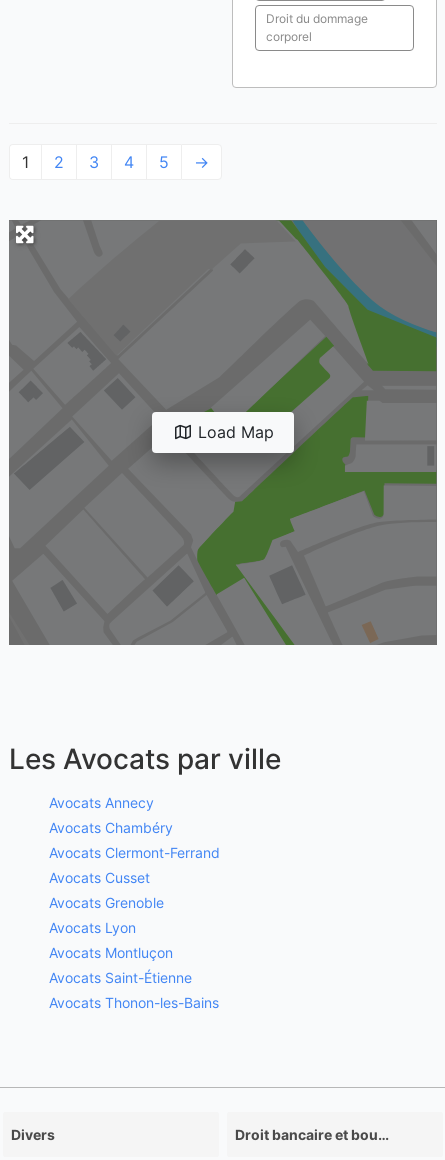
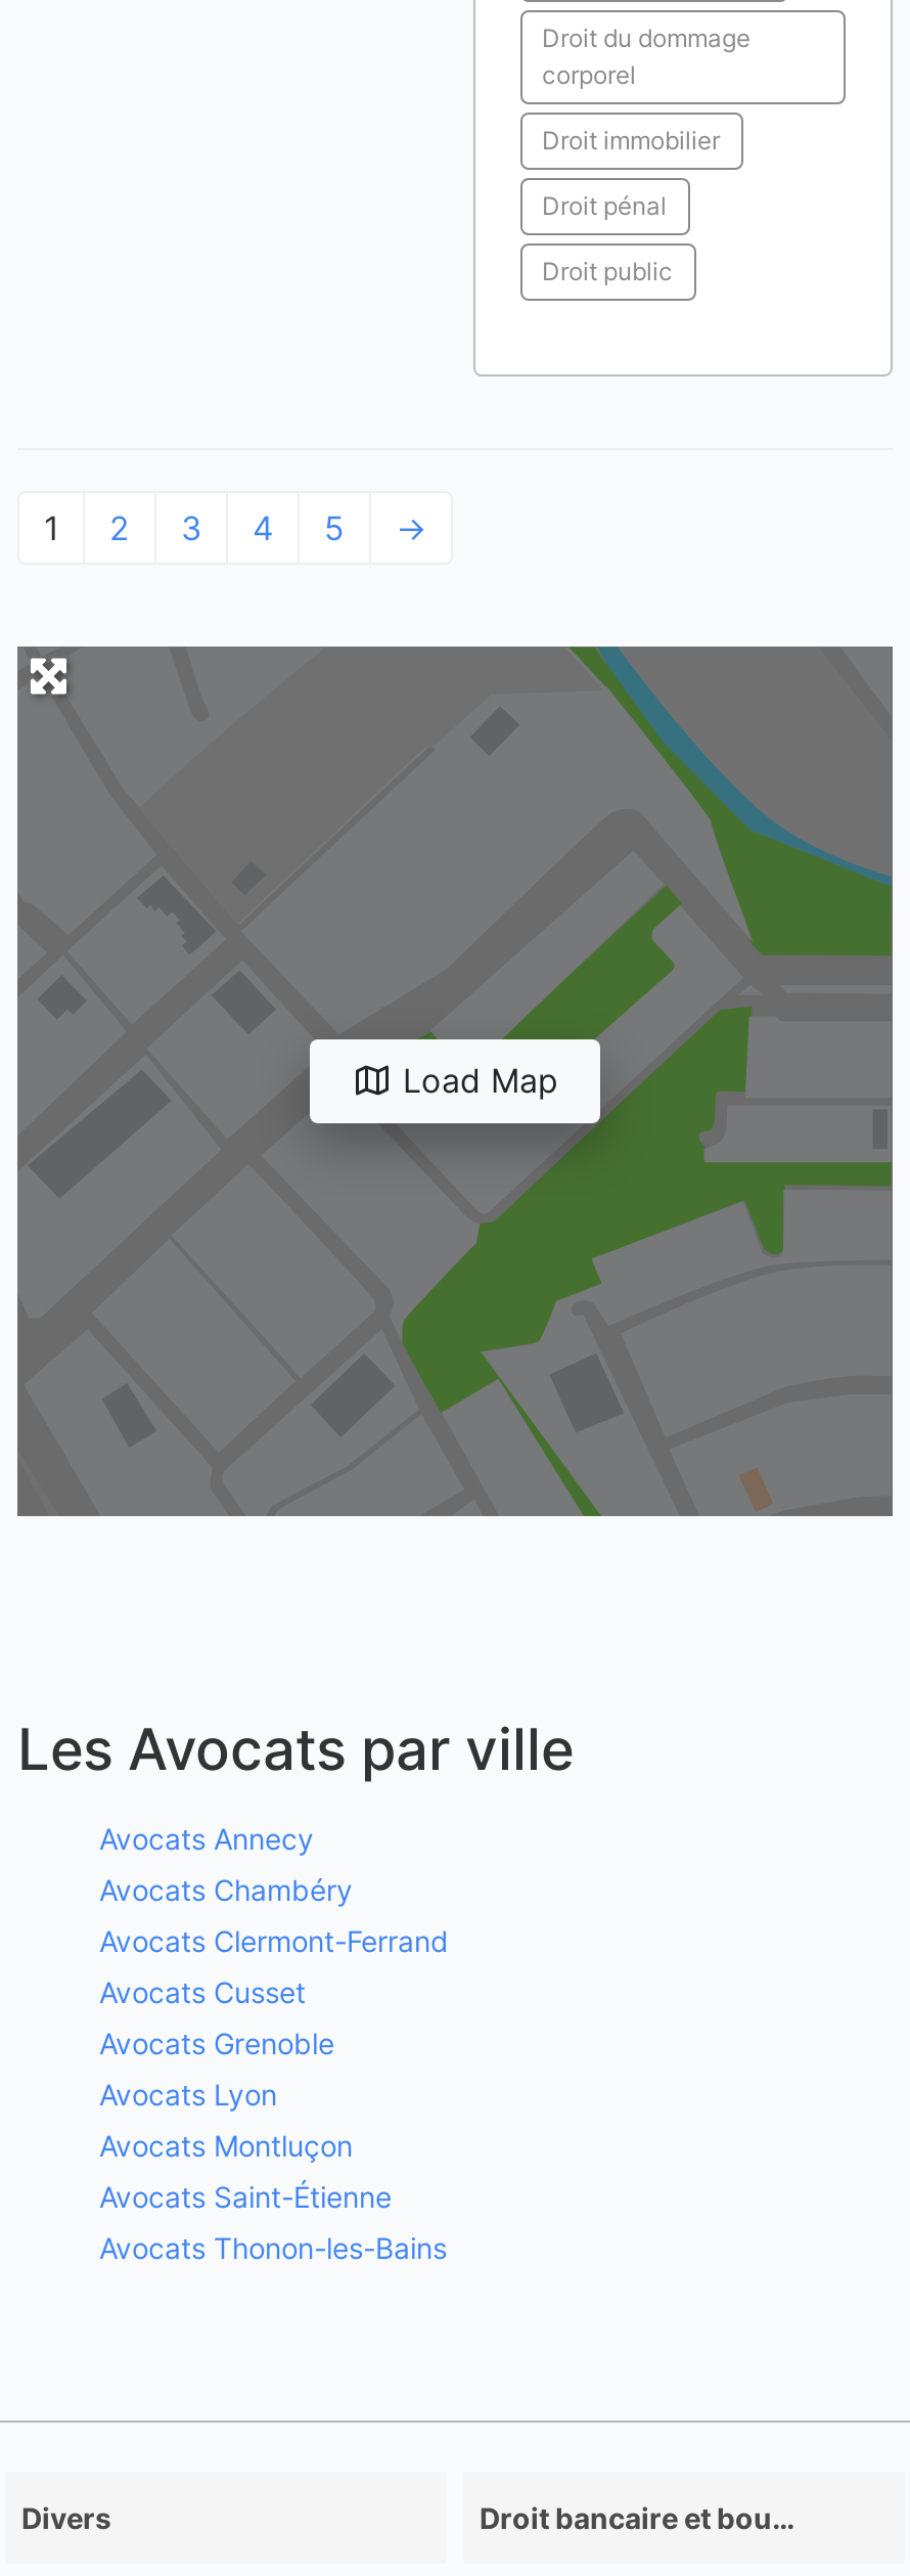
+ Droit immobilier
+ Droit pénal
+ Droit public
